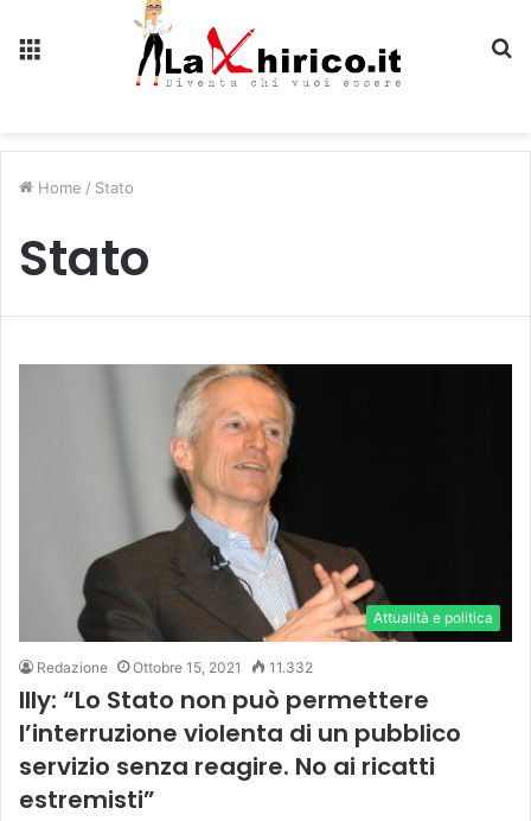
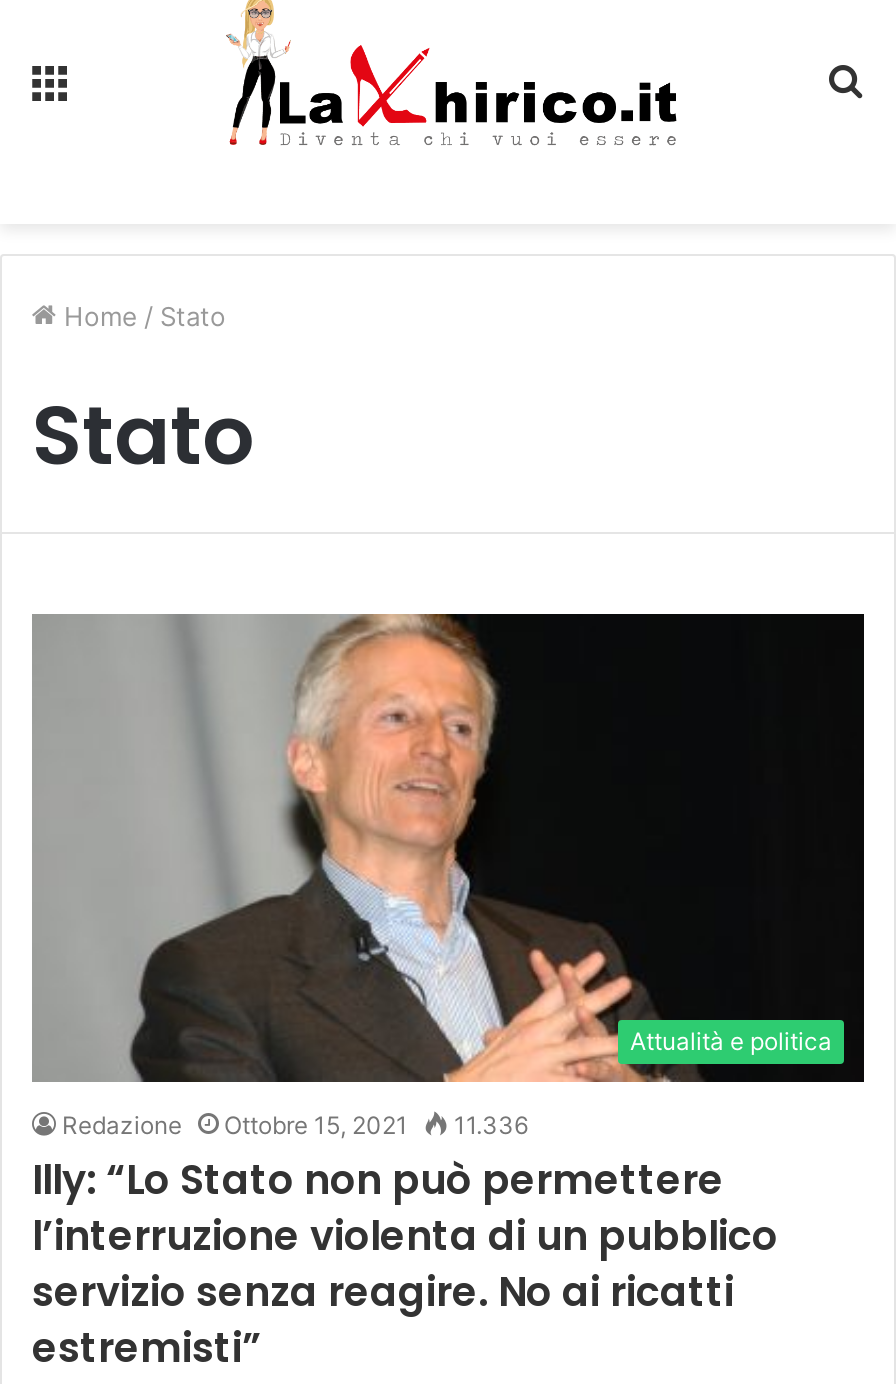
- Redazione Ottobre 15, 2021 11.332
+ Redazione Ottobre 15, 2021 11.336
